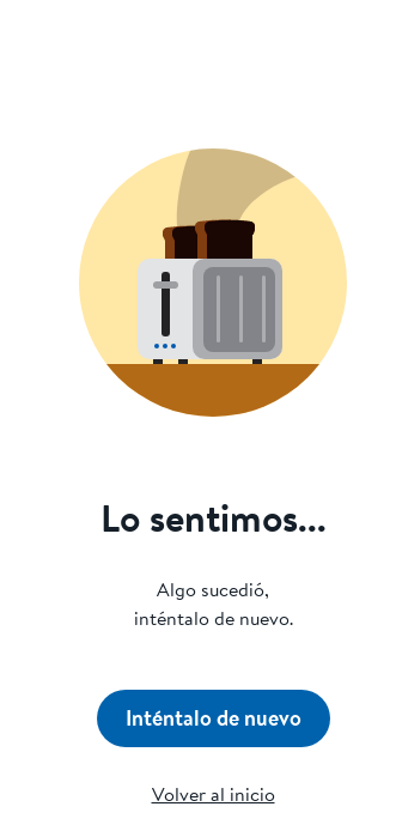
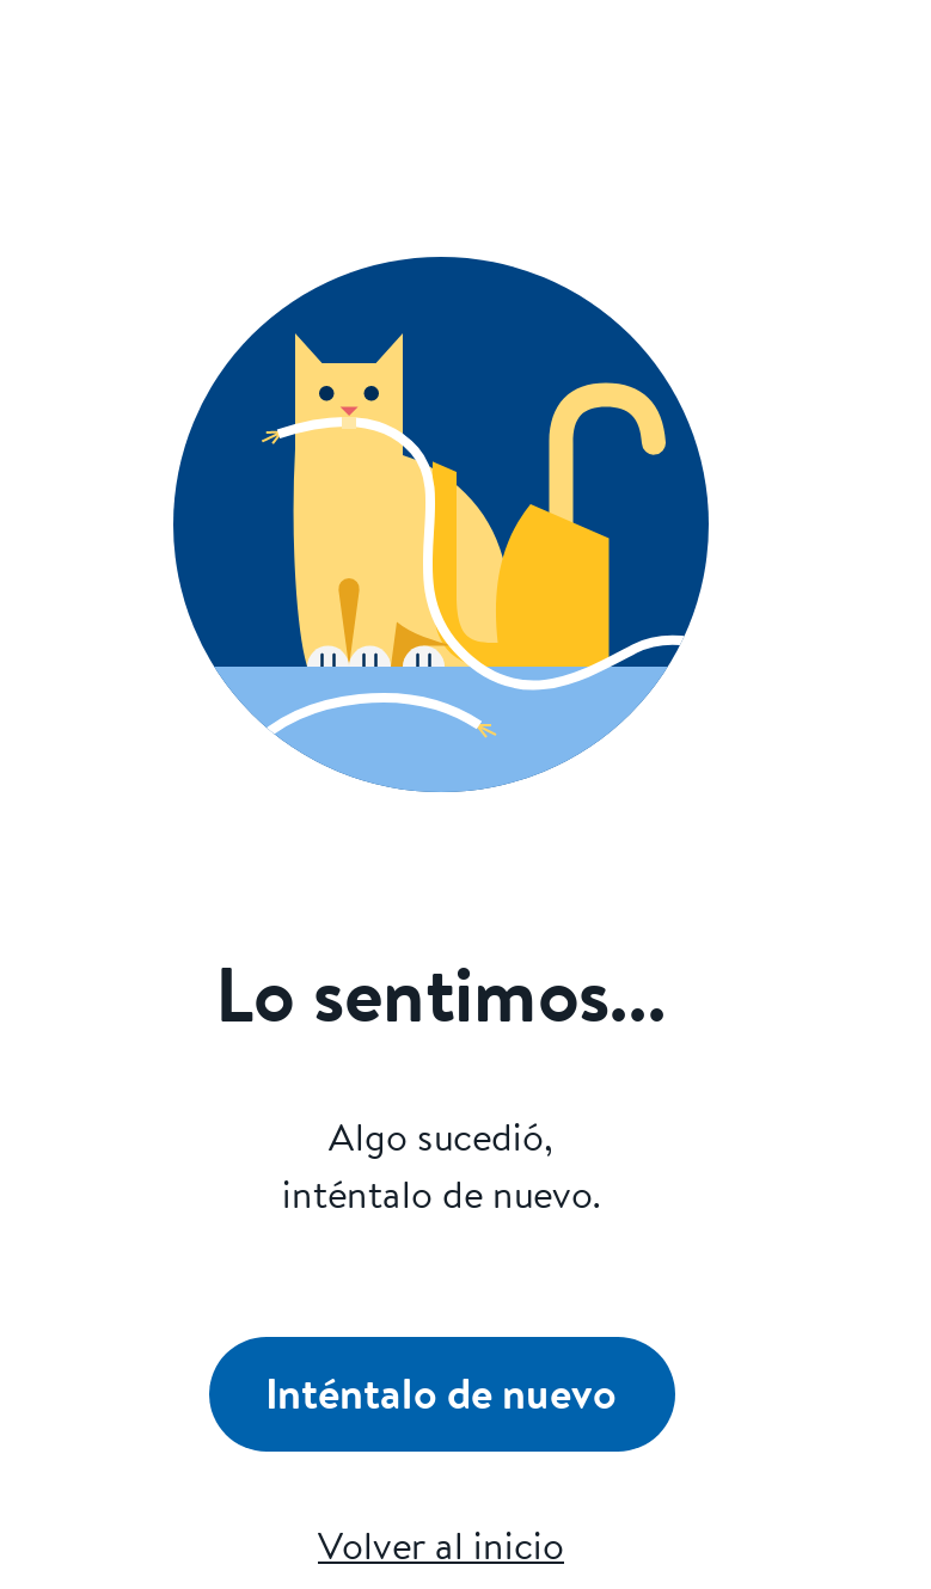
- [image]
+ [image]
